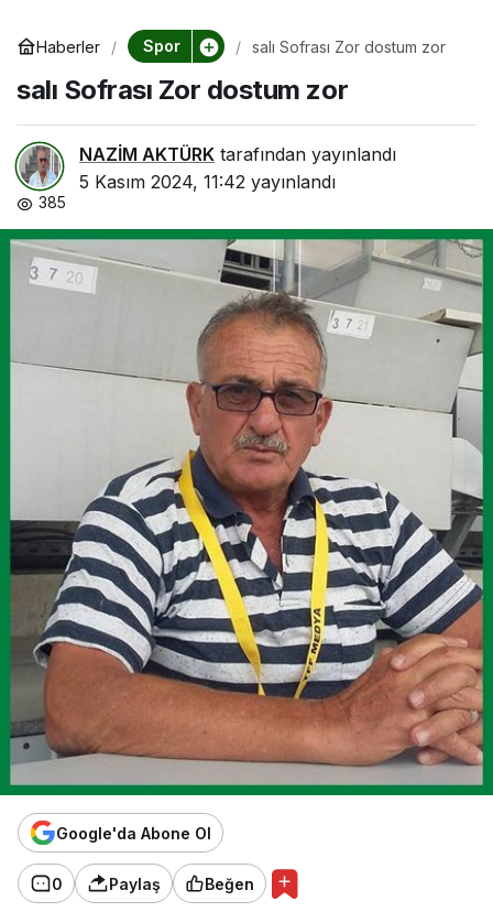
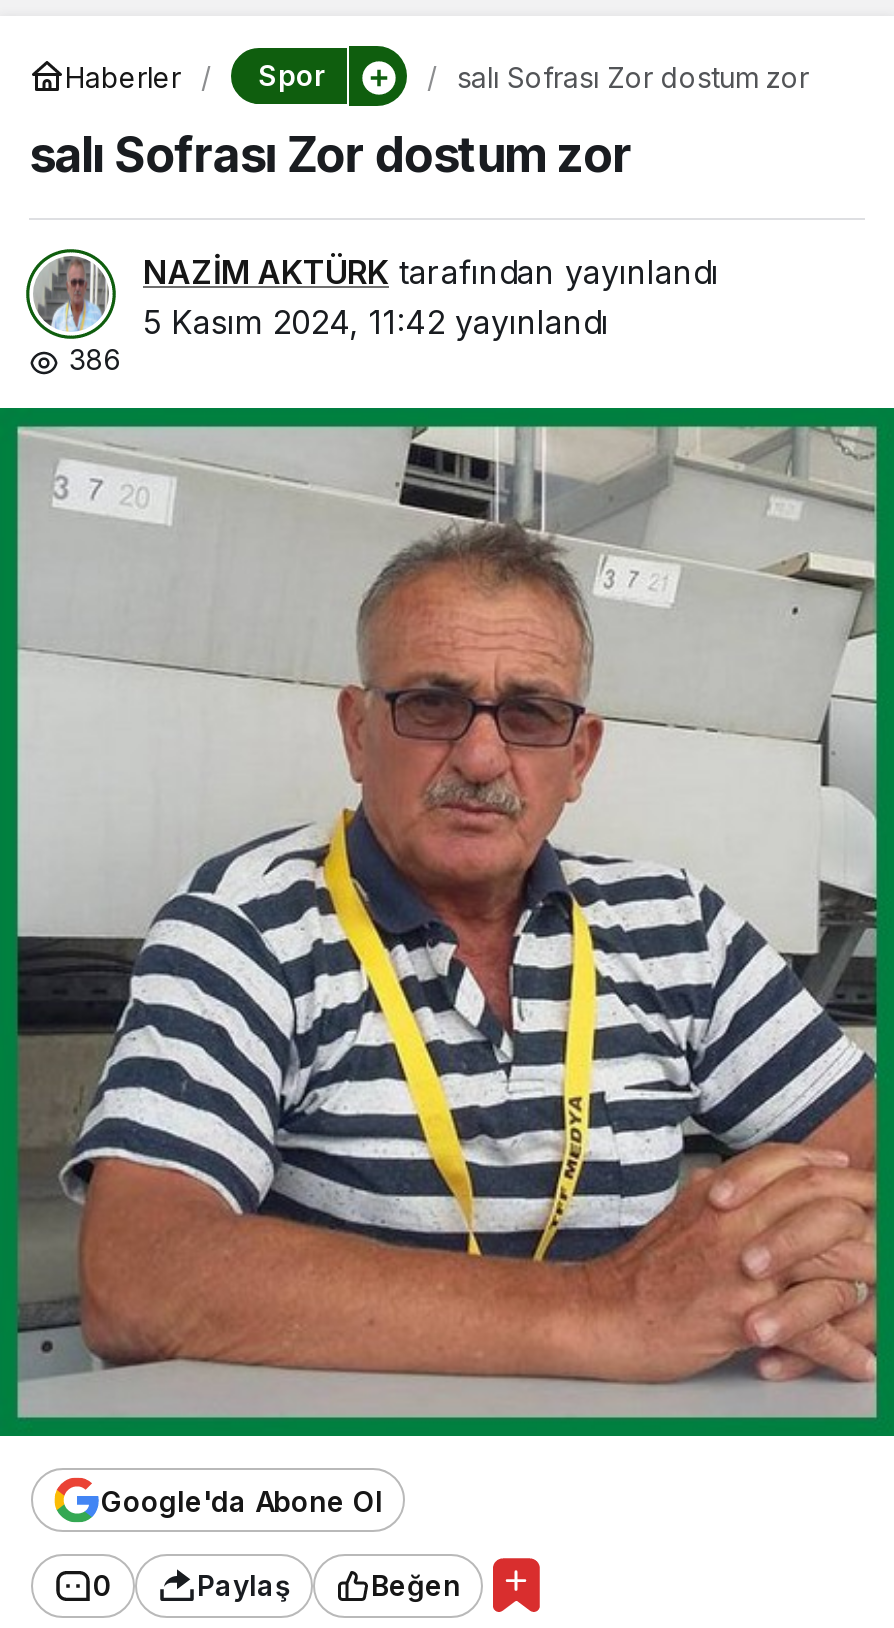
- 385
+ 386
